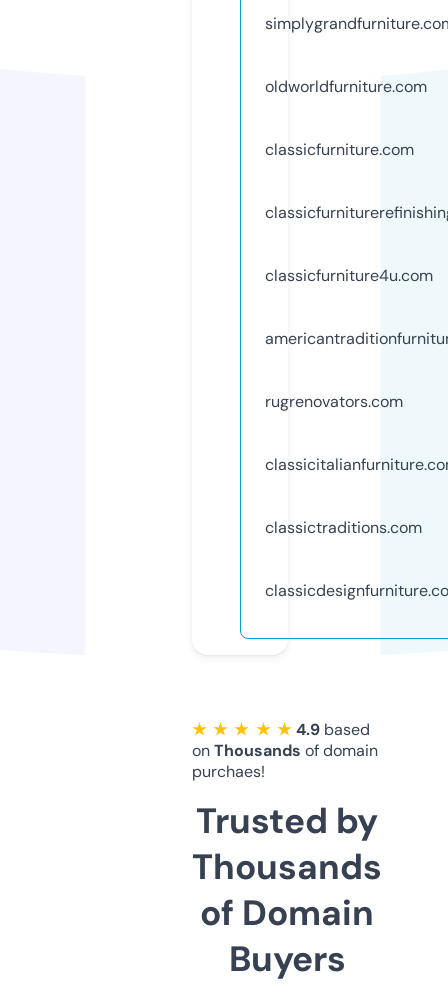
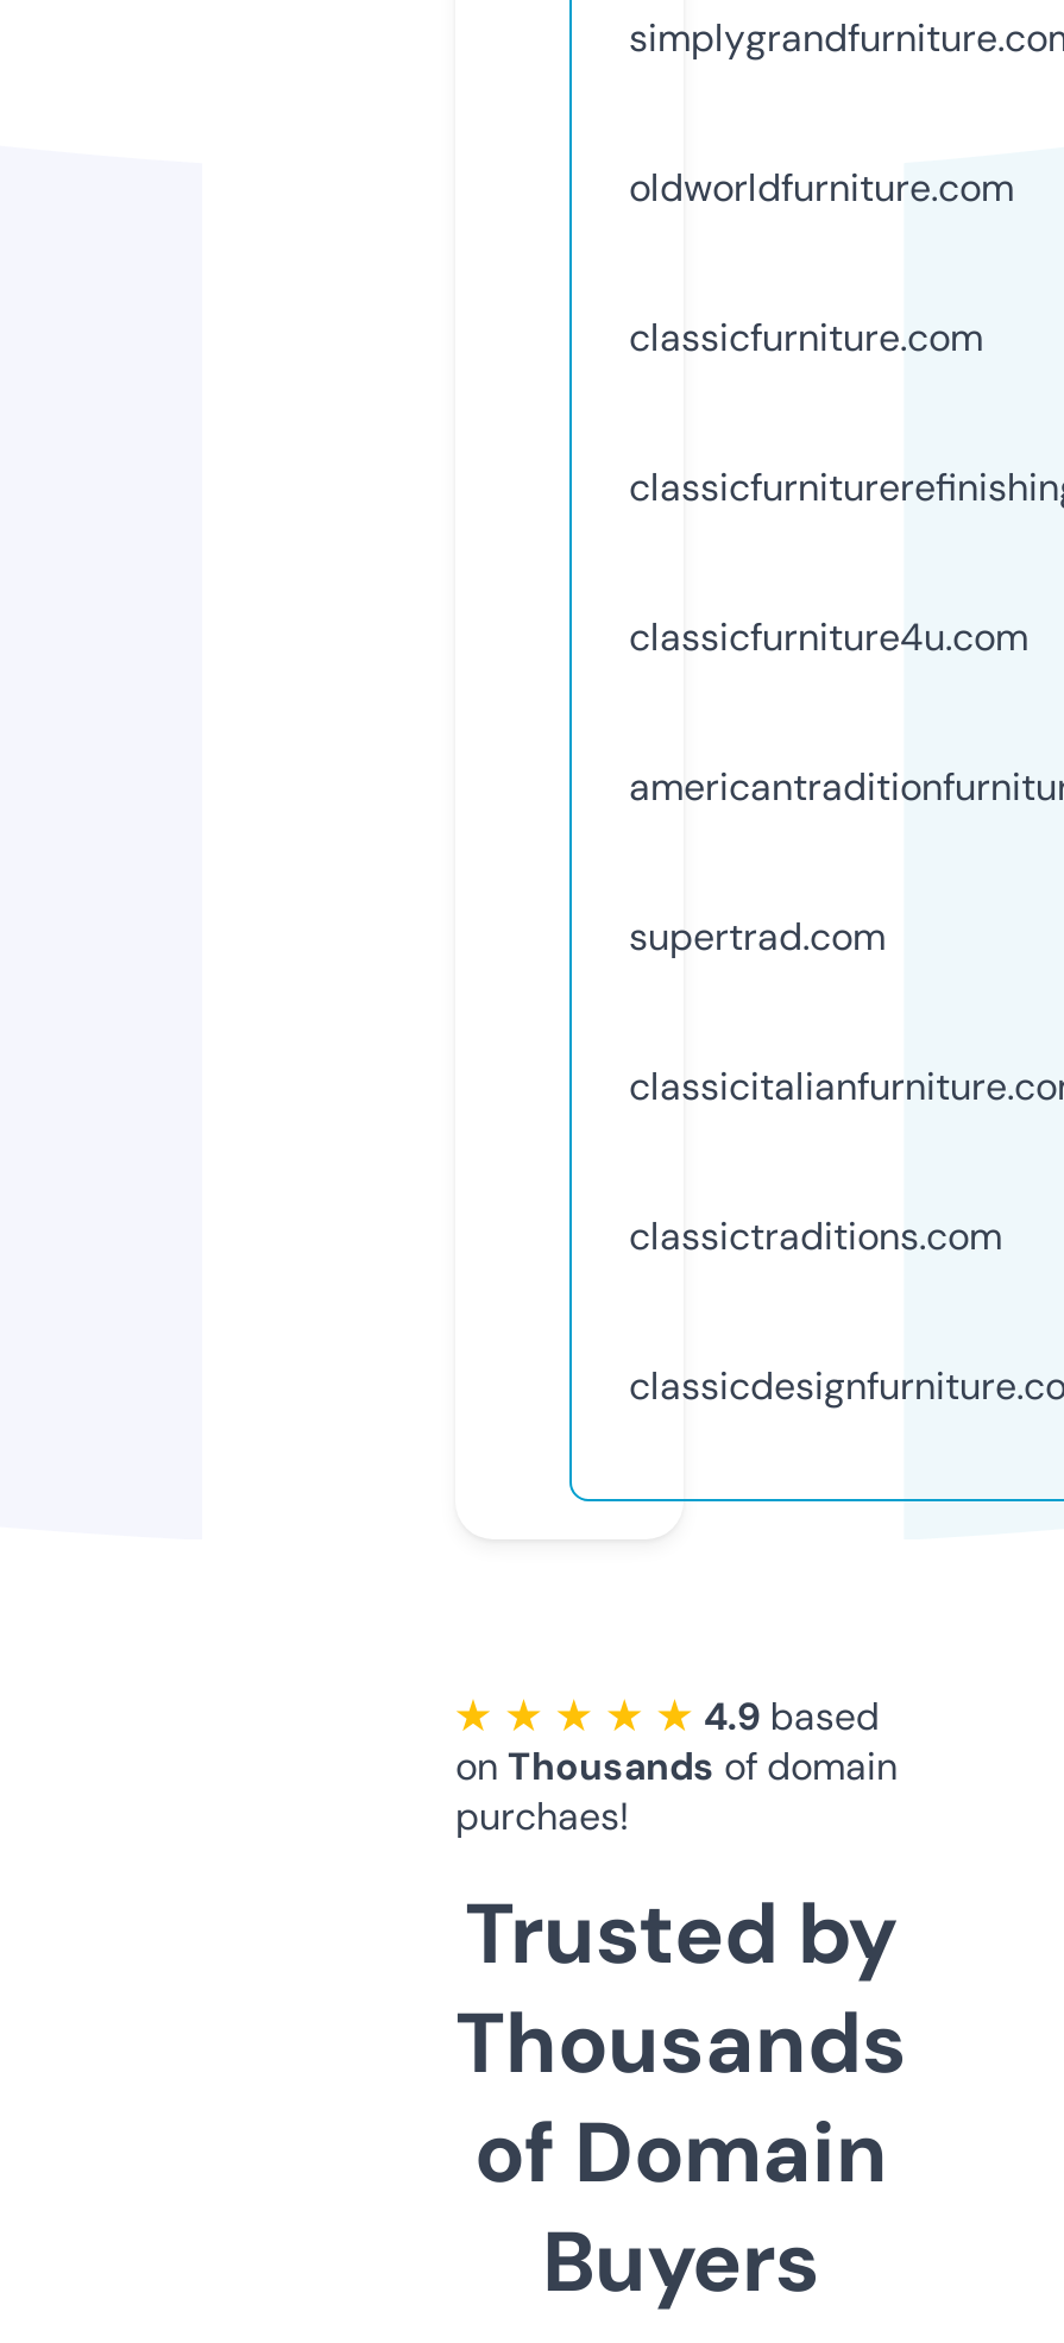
- rugrenovators.com
+ supertrad.com
